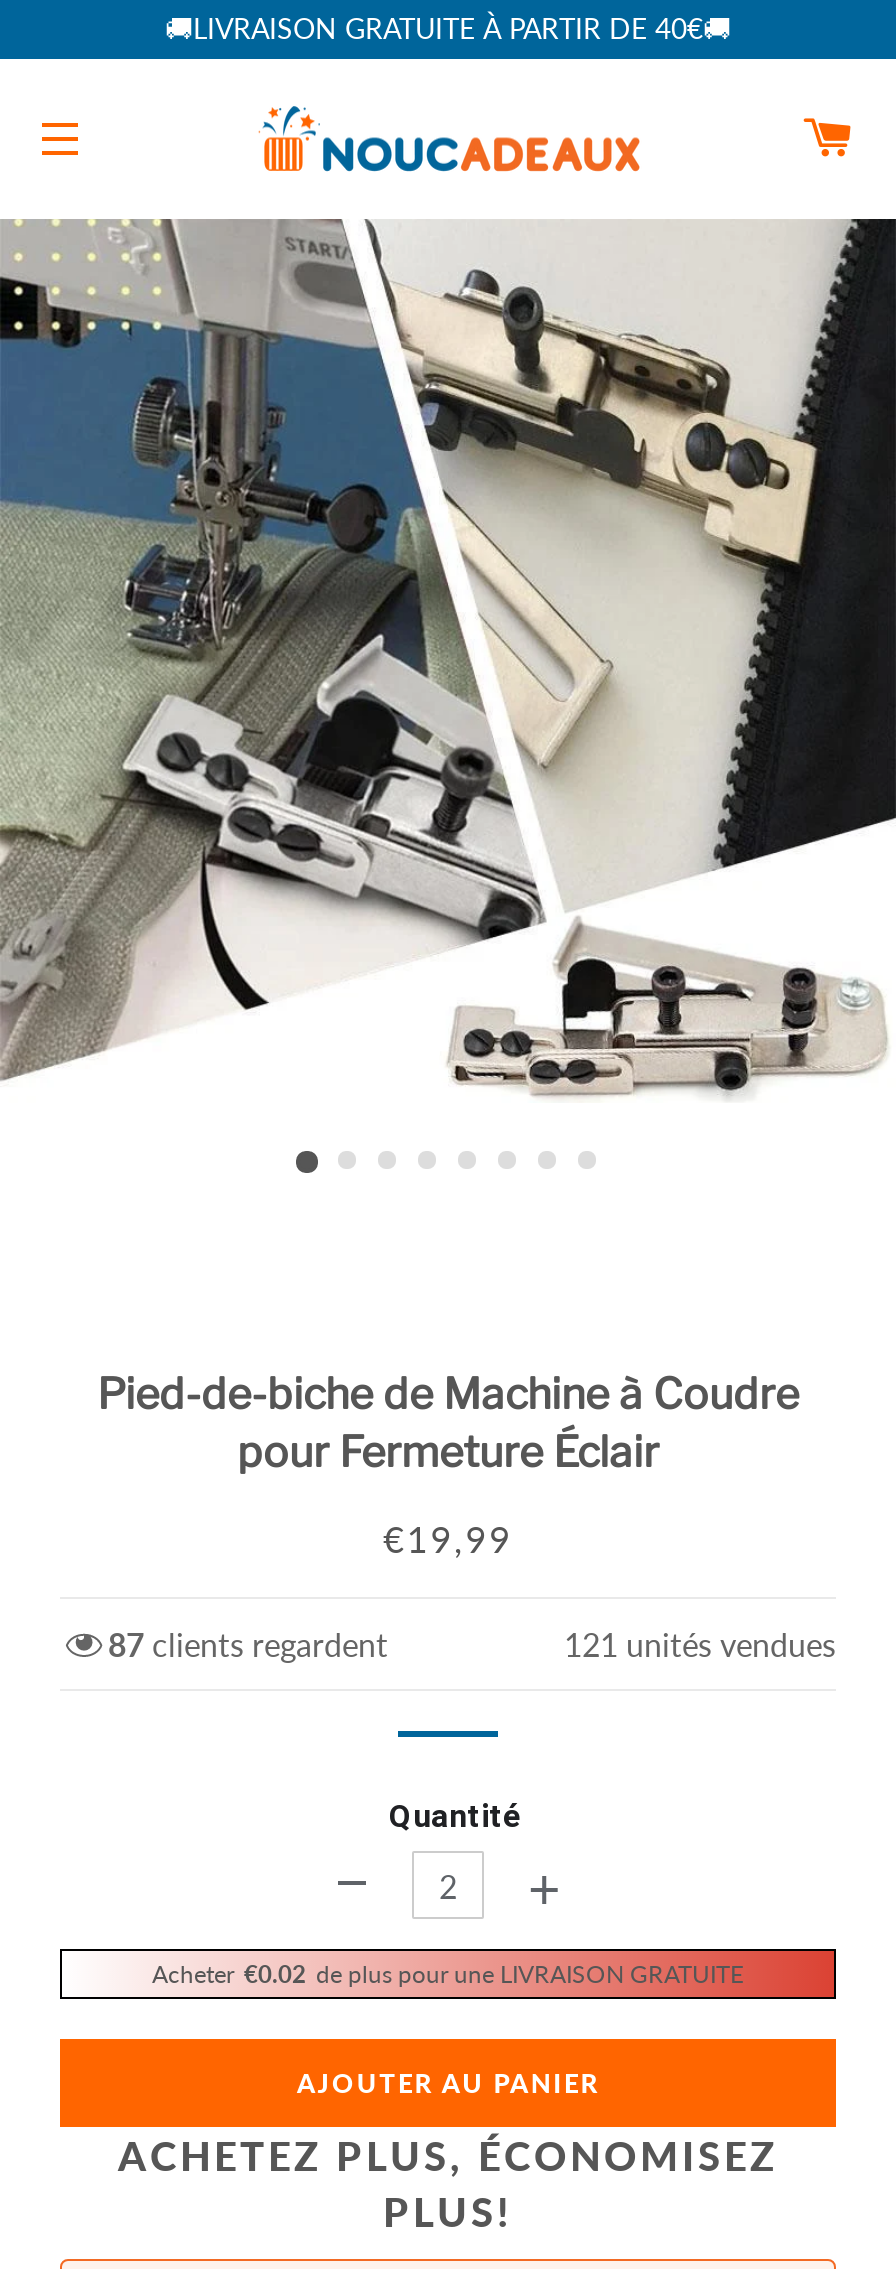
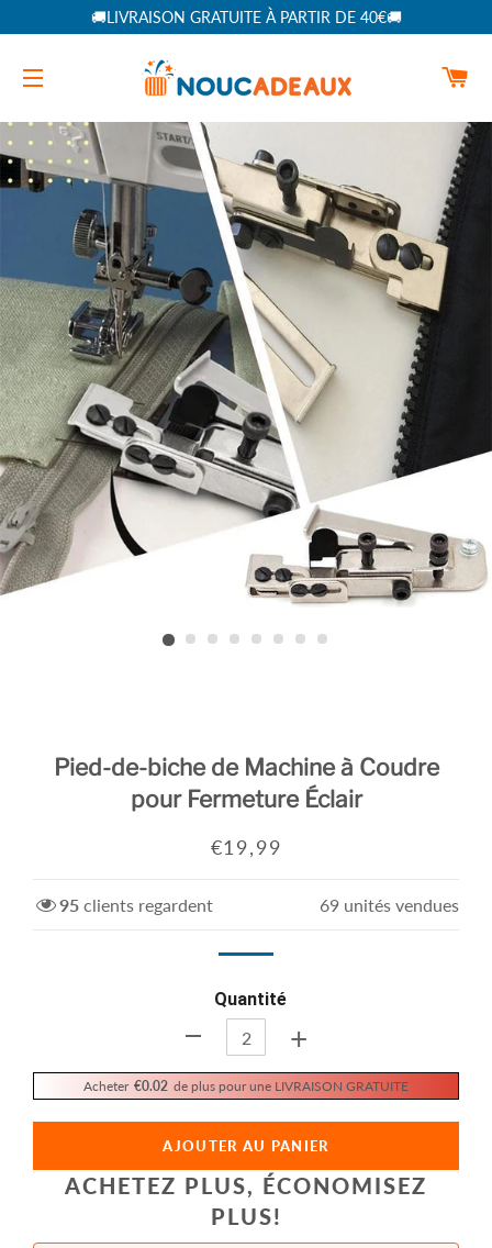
- 87 clients regardent
+ 95 clients regardent

- 121 unités vendues
+ 69 unités vendues
